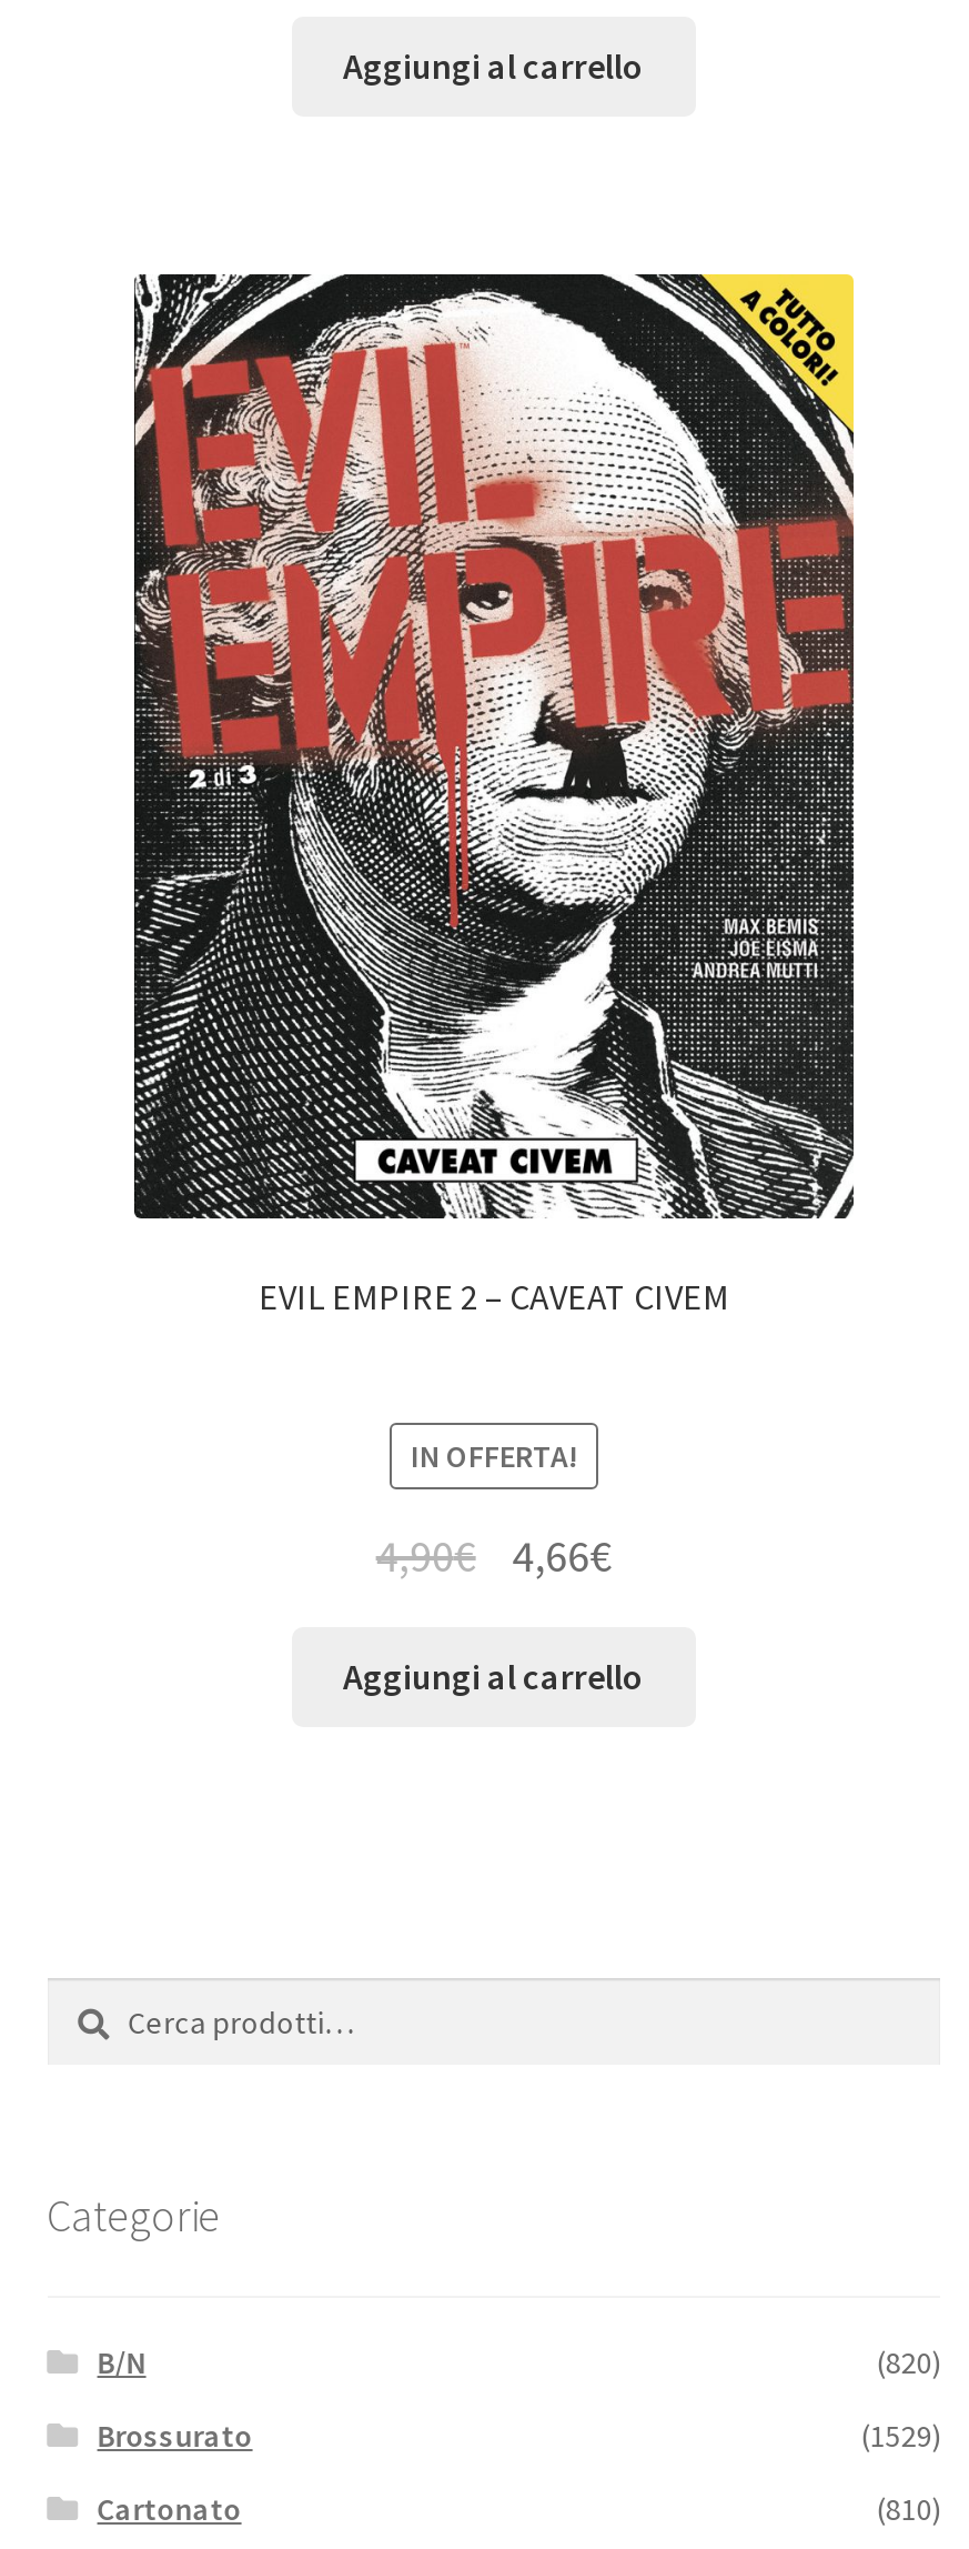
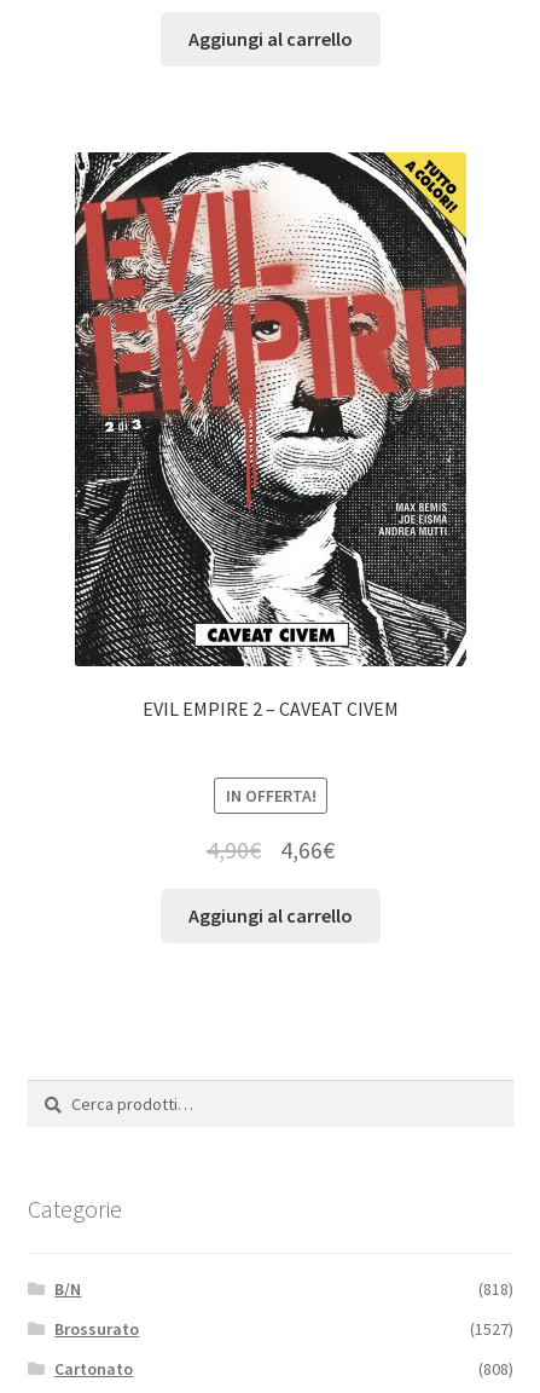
- (820)
+ (818)

- (1529)
+ (1527)

- (810)
+ (808)
